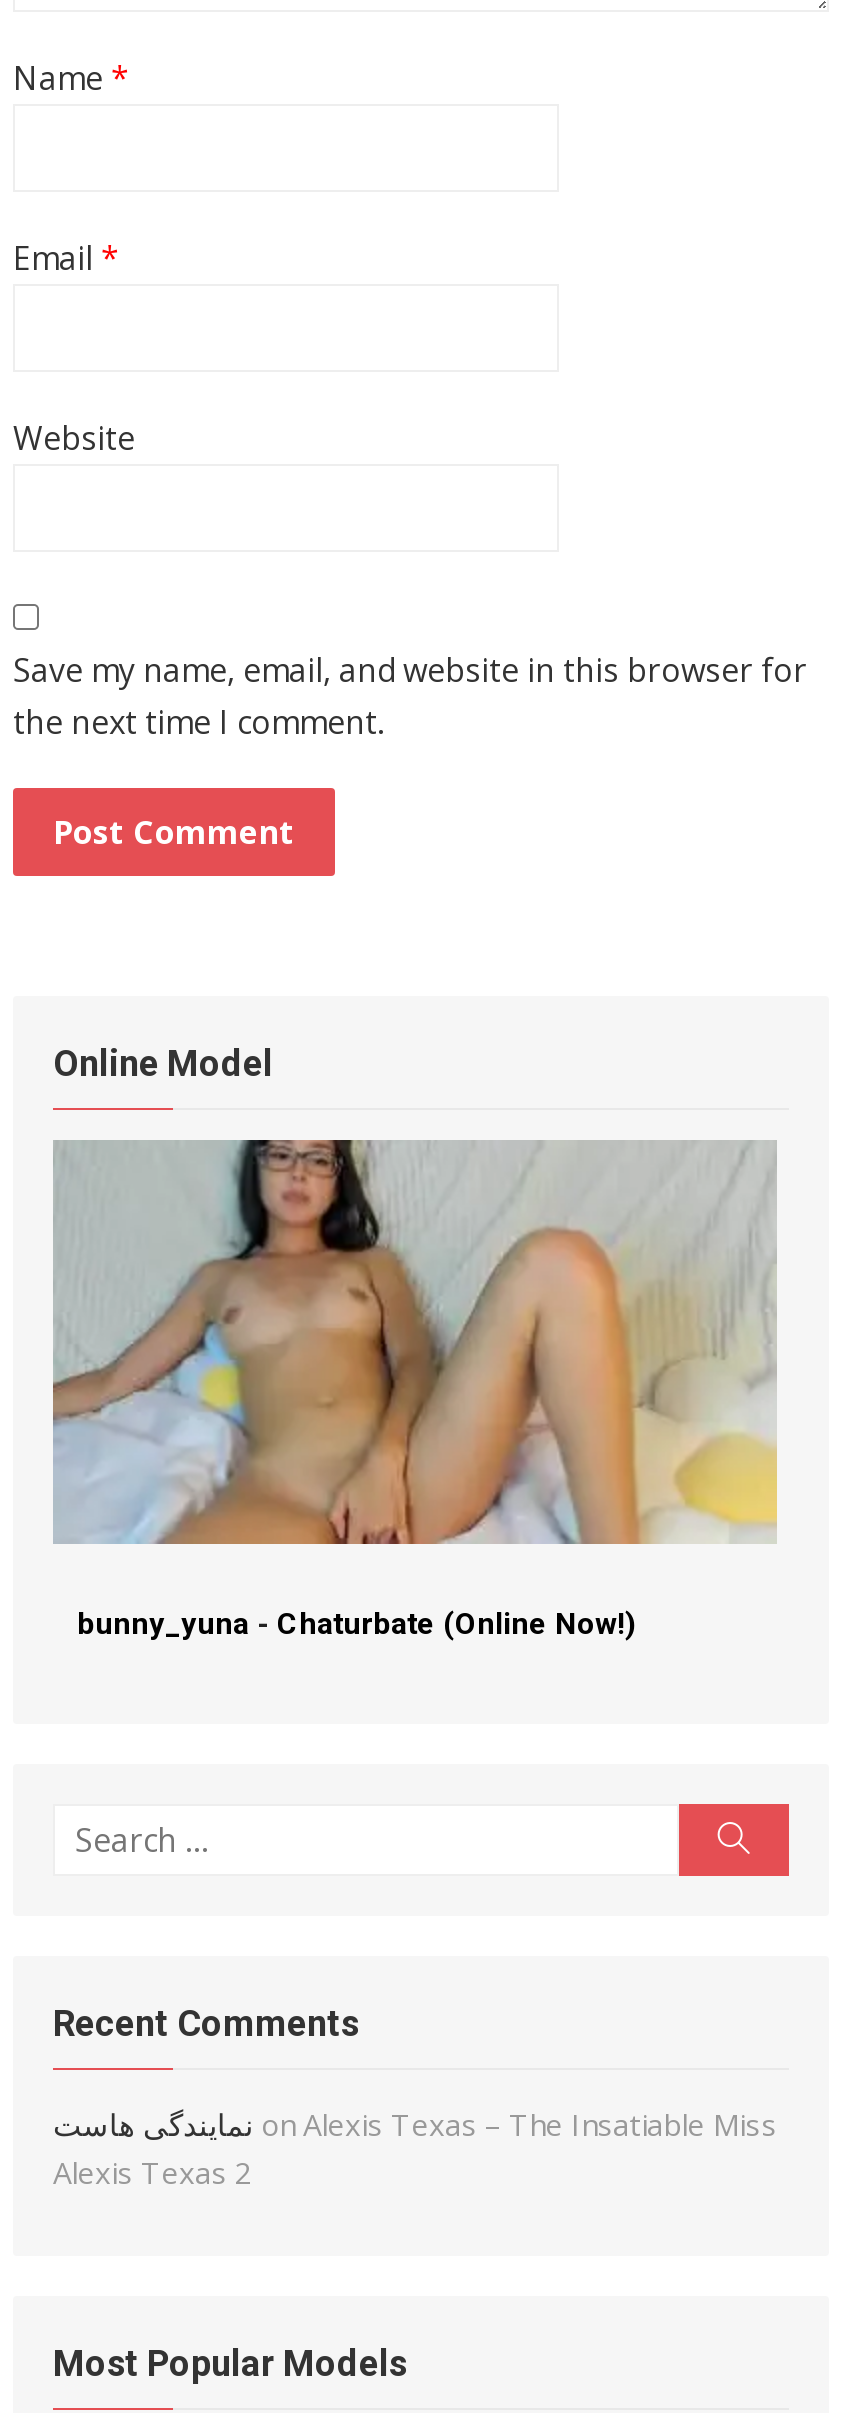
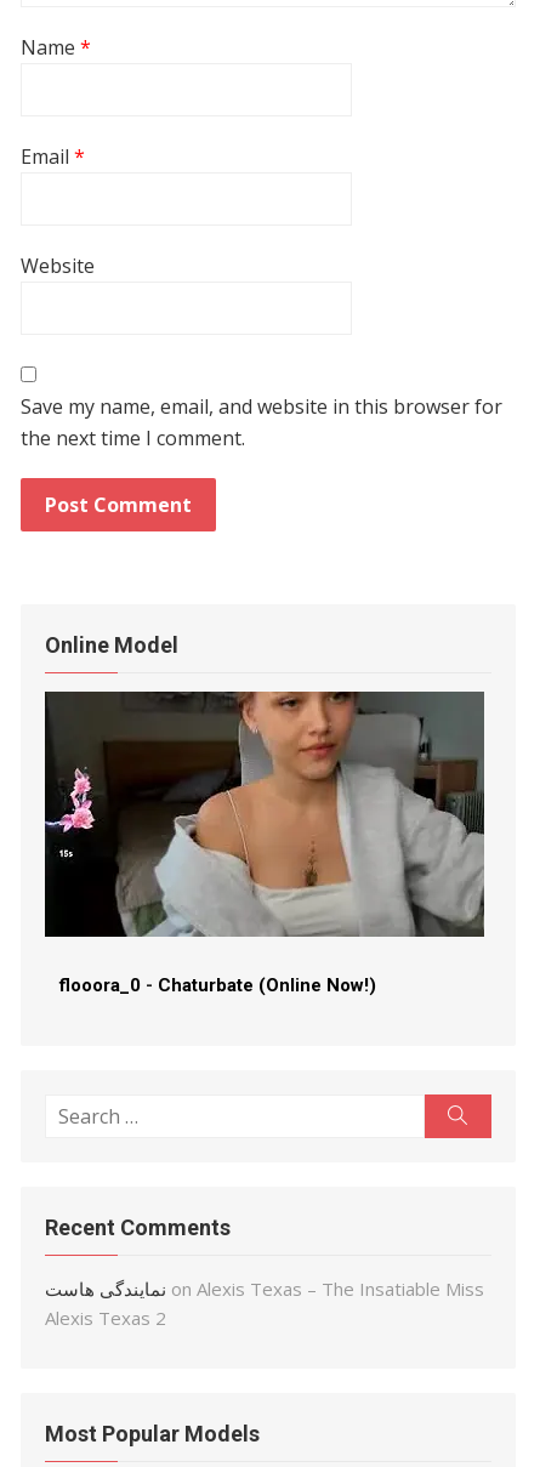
- [image]
- bunny_yuna - Chaturbate (Online Now!)
+ [image]
+ flooora_0 - Chaturbate (Online Now!)
